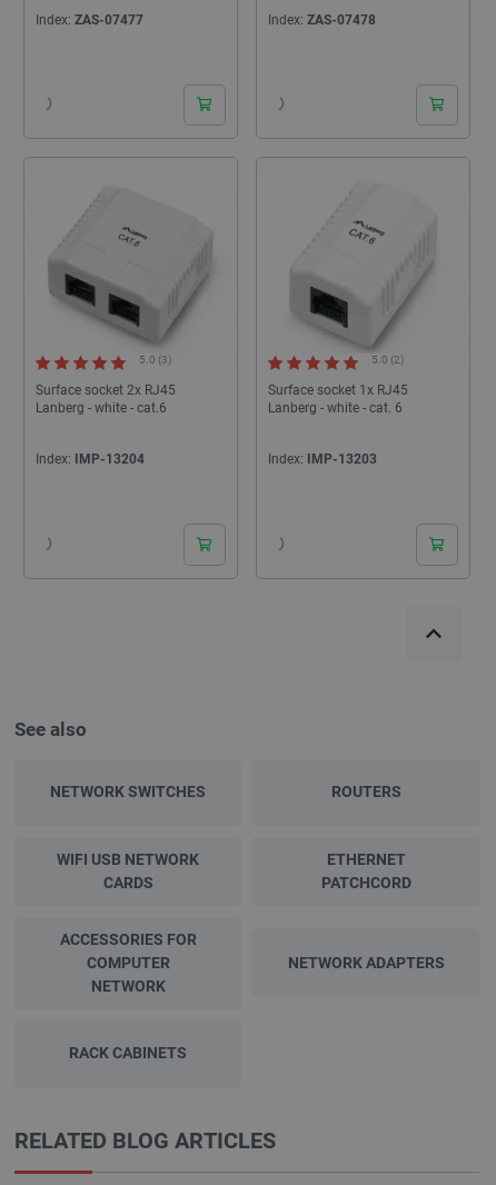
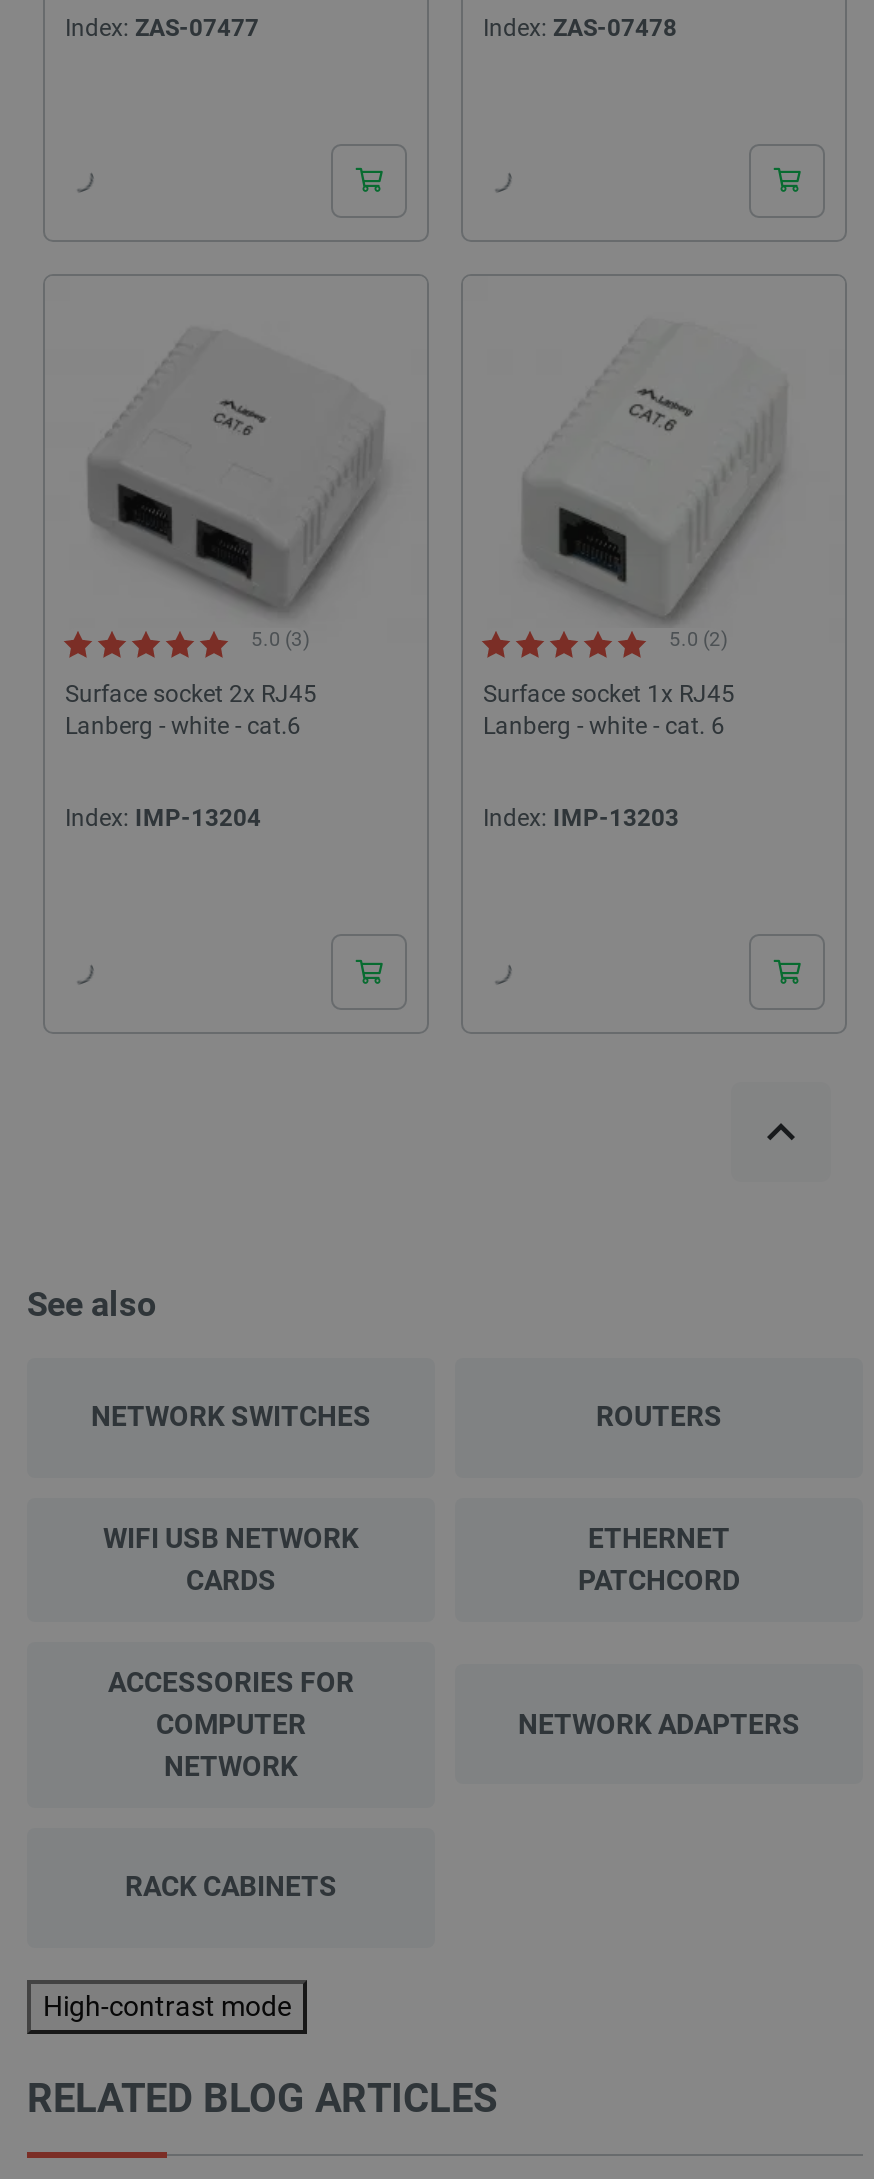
+ High-contrast mode
